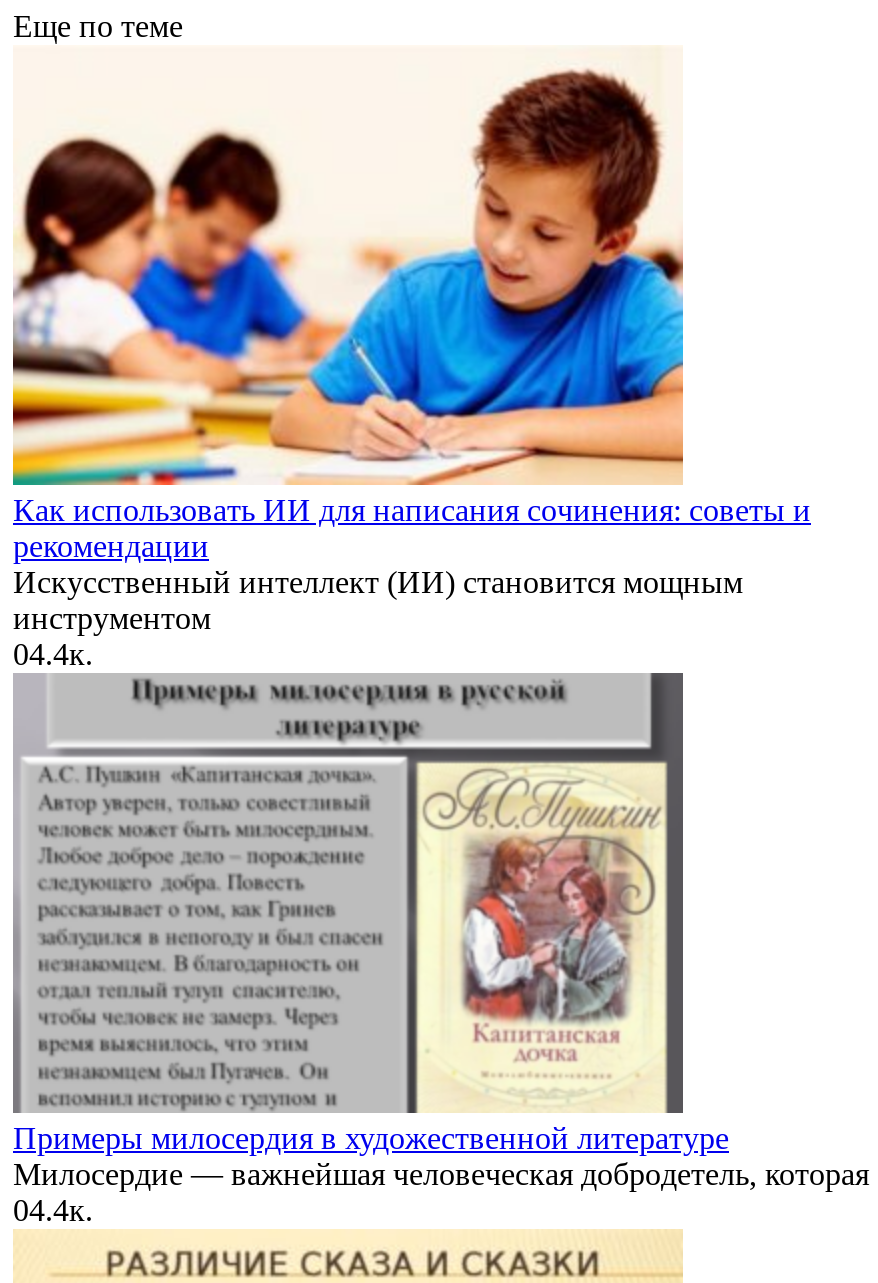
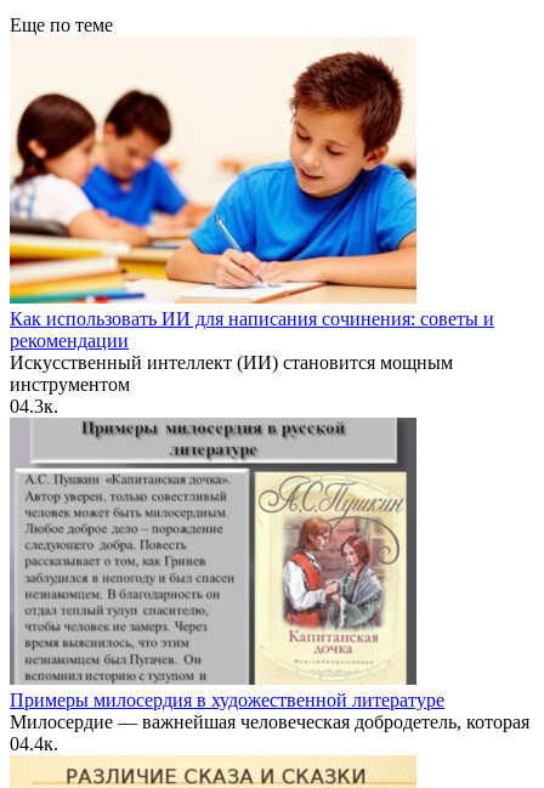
- 04.4к.
+ 04.3к.
